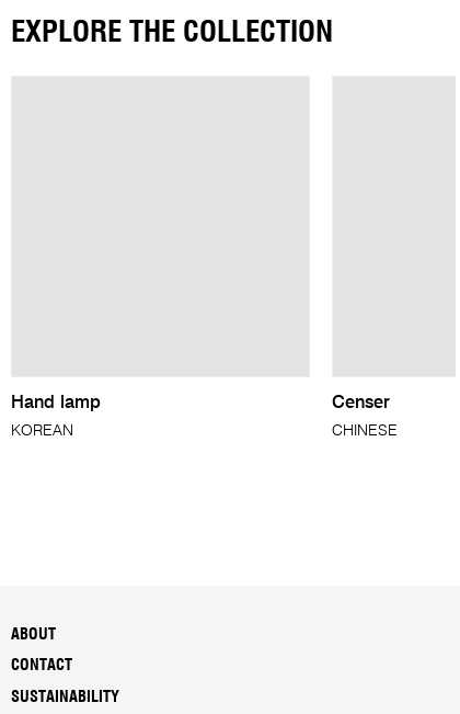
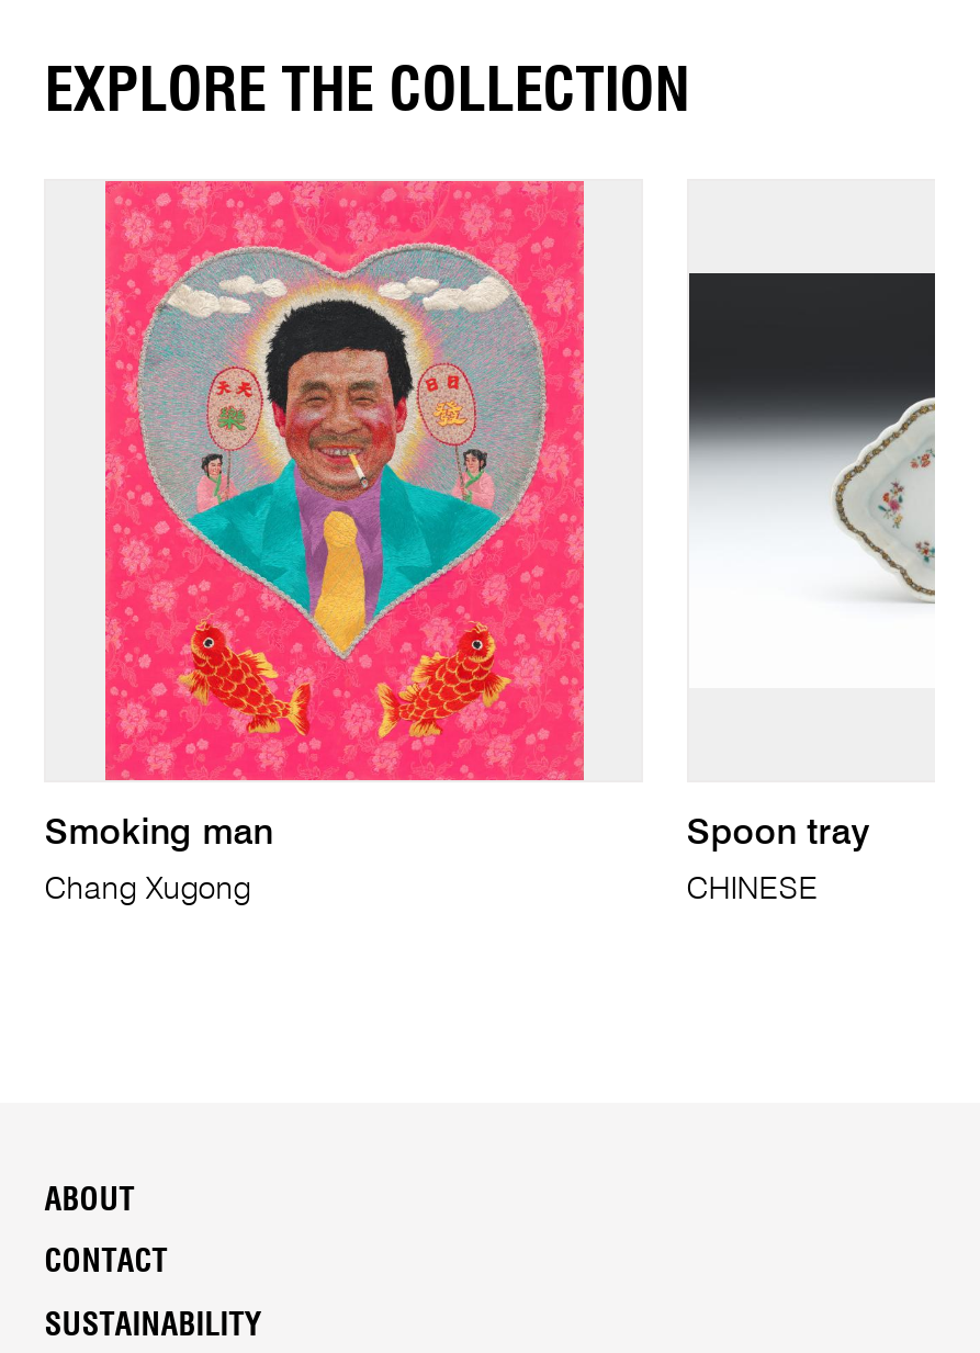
+ [image]

+ [image]

- Hand lamp
+ Smoking man

- Censer
+ Spoon tray

- KOREAN
+ Chang Xugong
